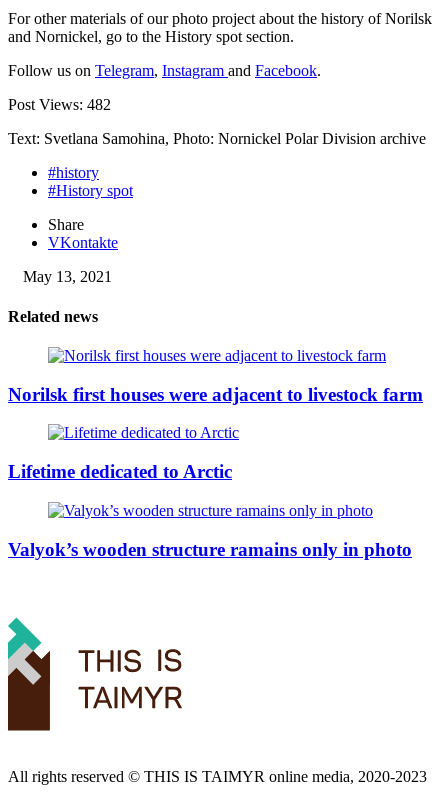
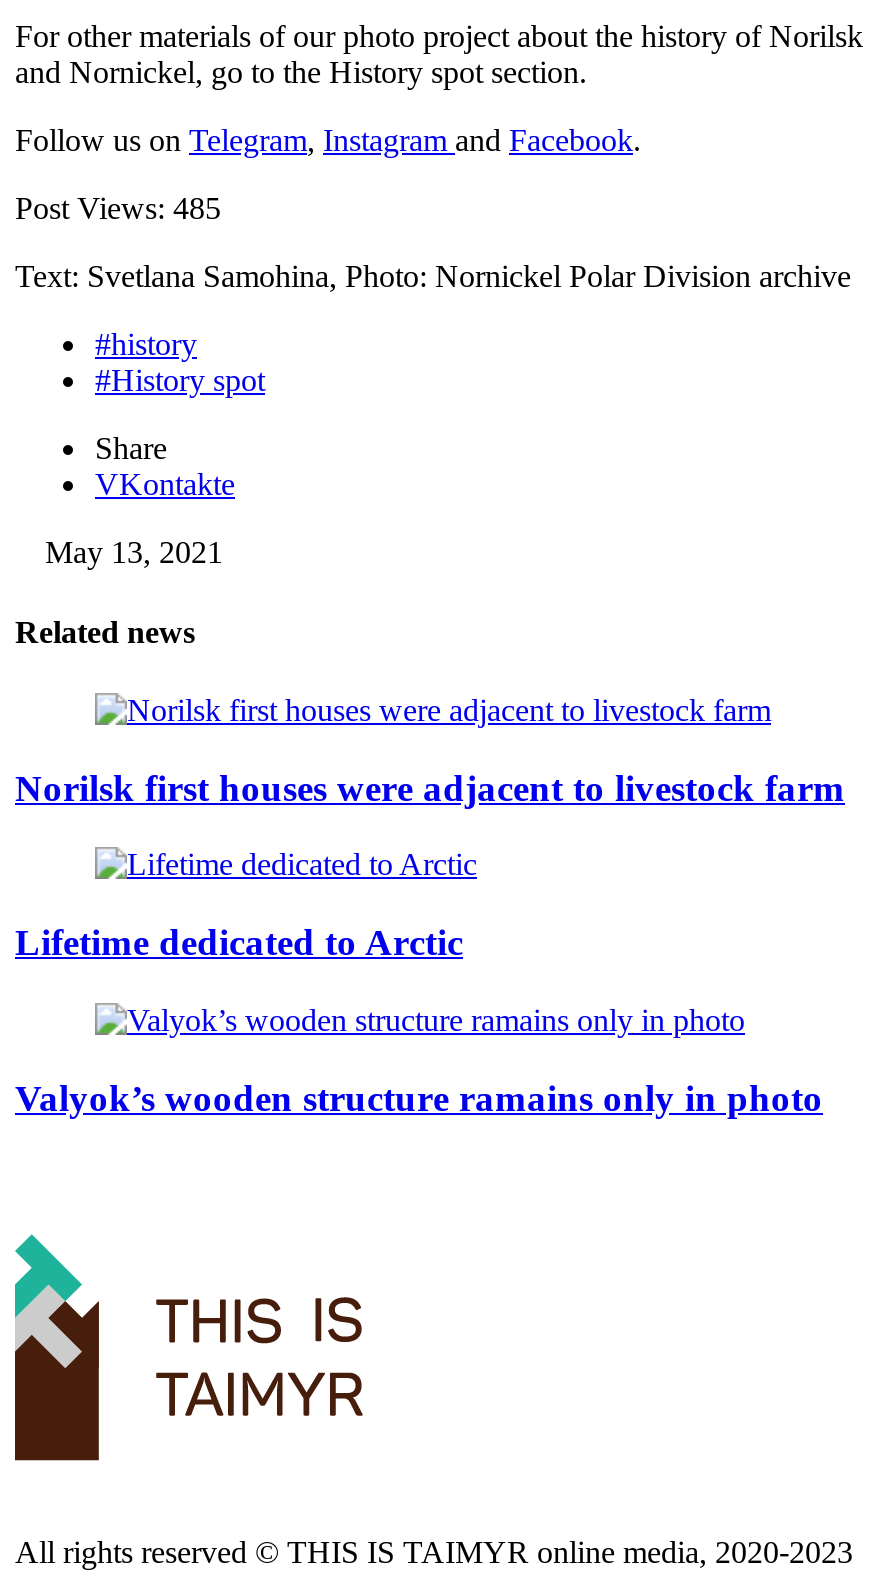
- Post Views: 482
+ Post Views: 485
